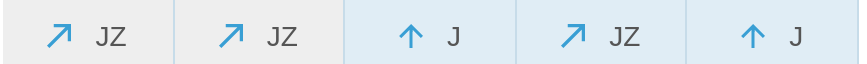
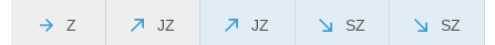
- JZ
+ Z

- J
+ JZ

- JZ
+ SZ

- J
+ SZ
